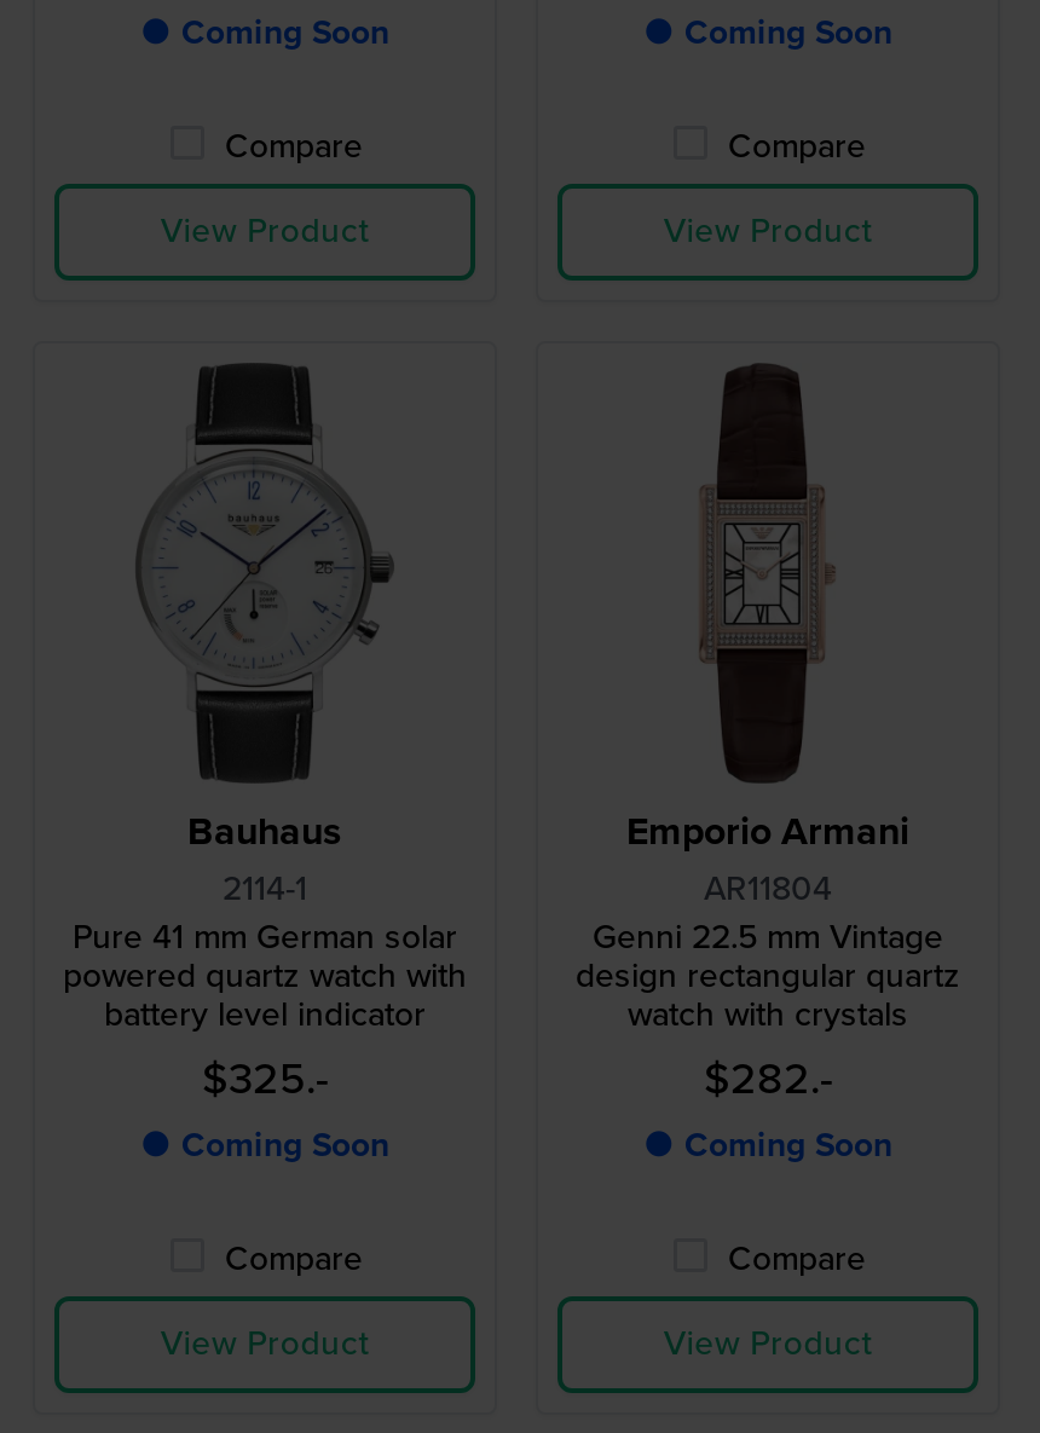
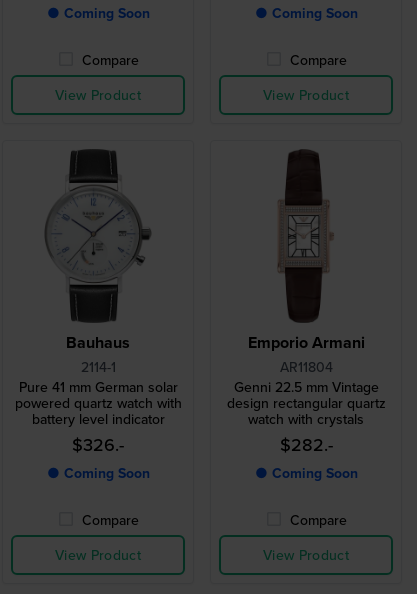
- $325.-
+ $326.-
